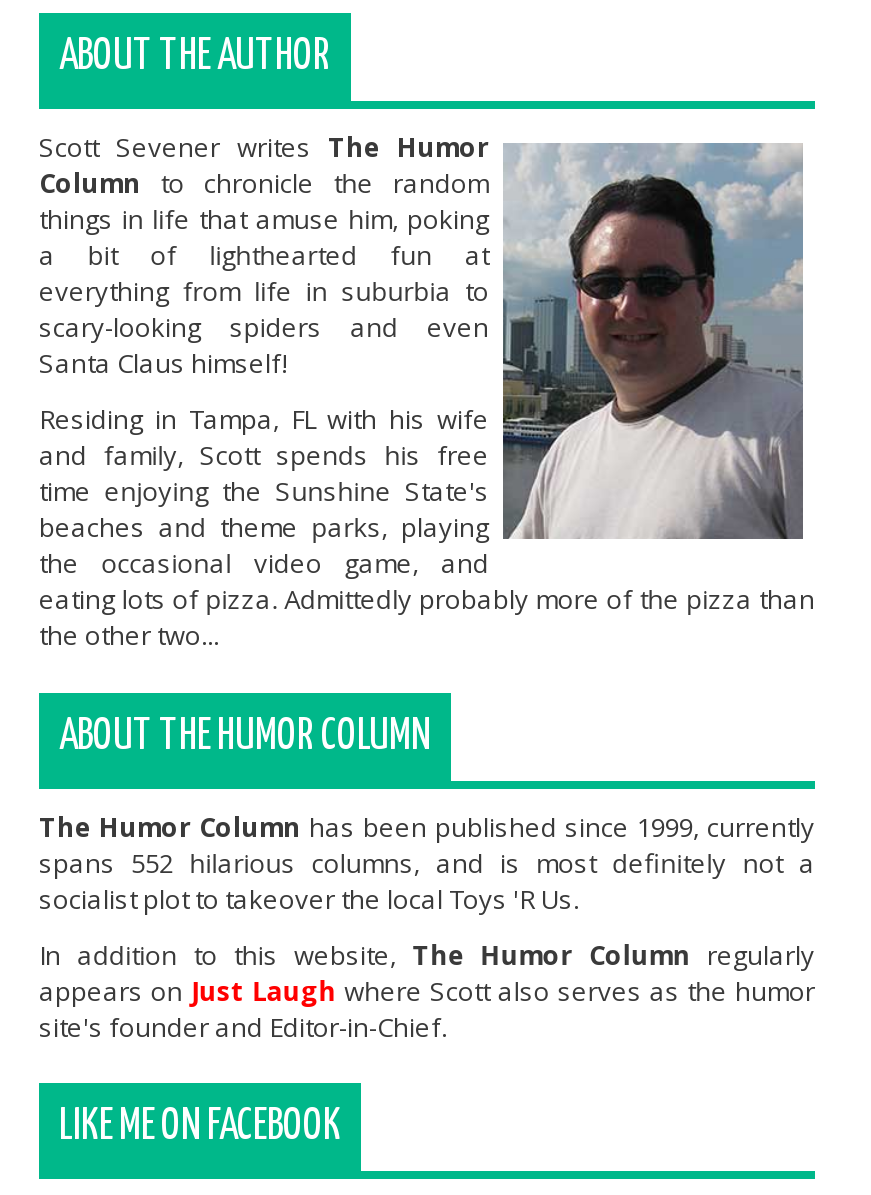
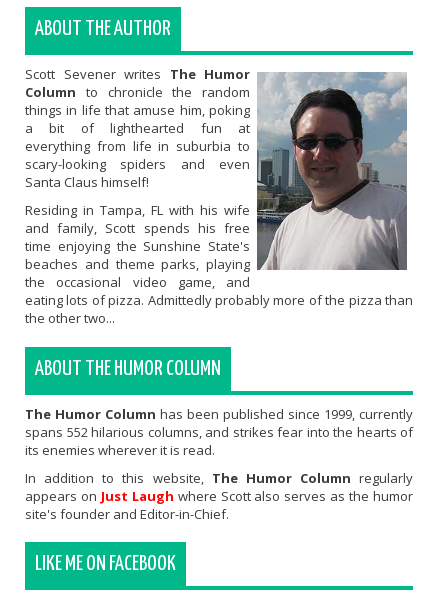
- spans 552 hilarious columns, and is most definitely not a
- socialist plot to takeover the local Toys 'R Us.
+ spans 552 hilarious columns, and strikes fear into the hearts of
+ its enemies wherever it is read.
